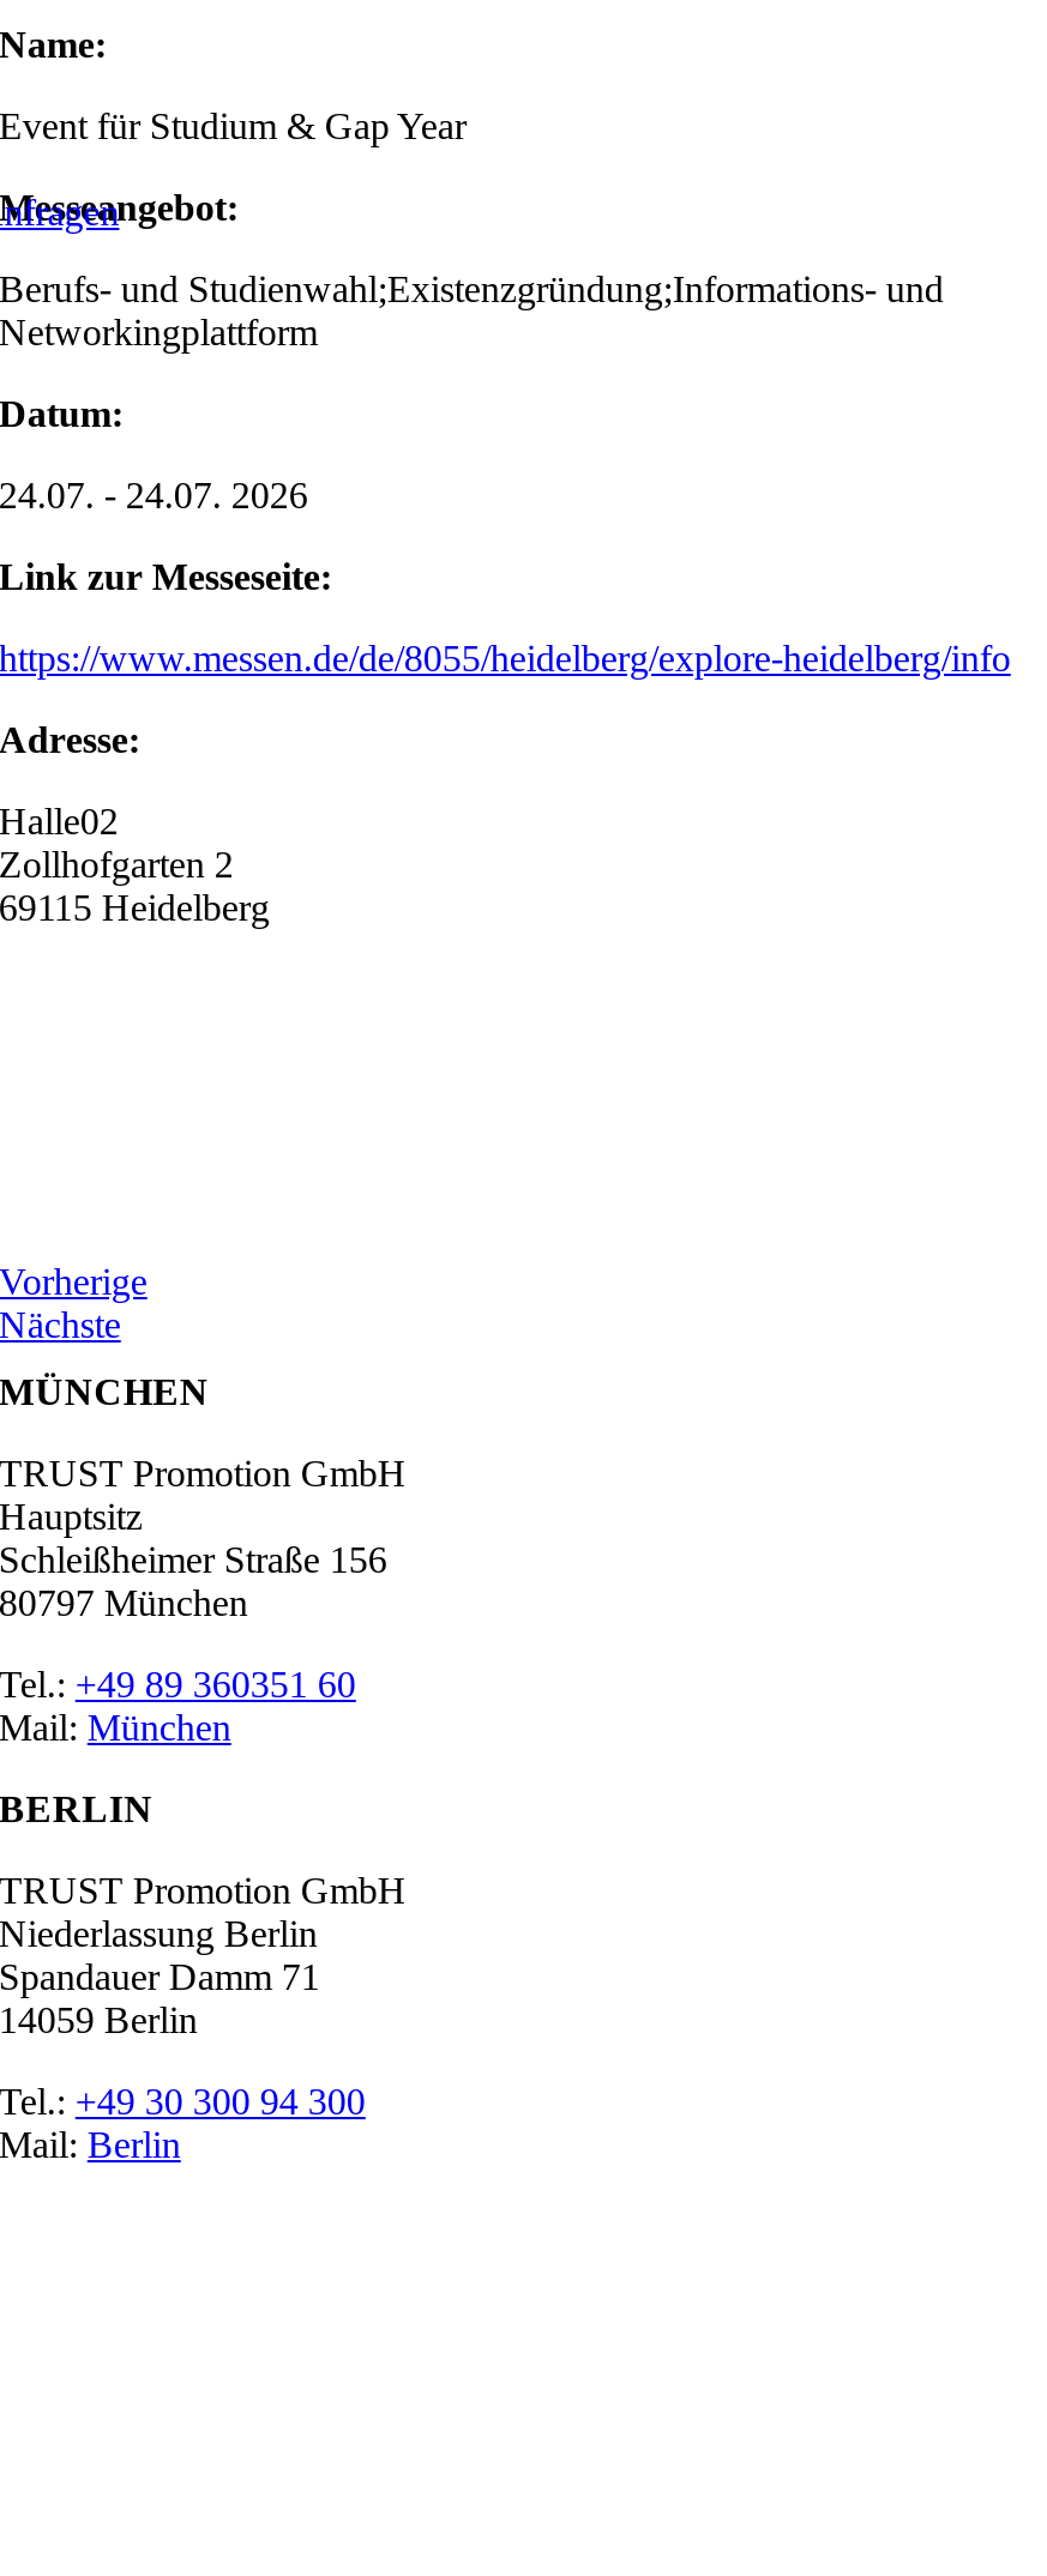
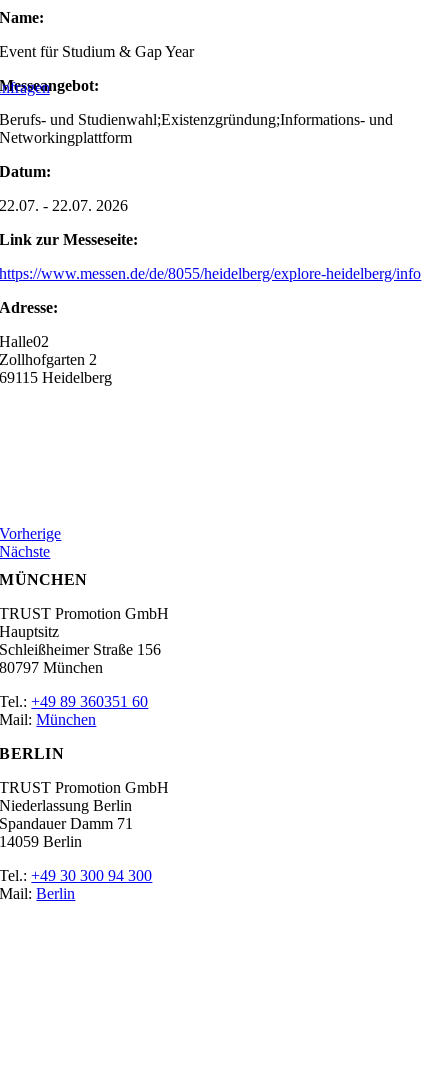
- 24.07. - 24.07. 2026
+ 22.07. - 22.07. 2026
